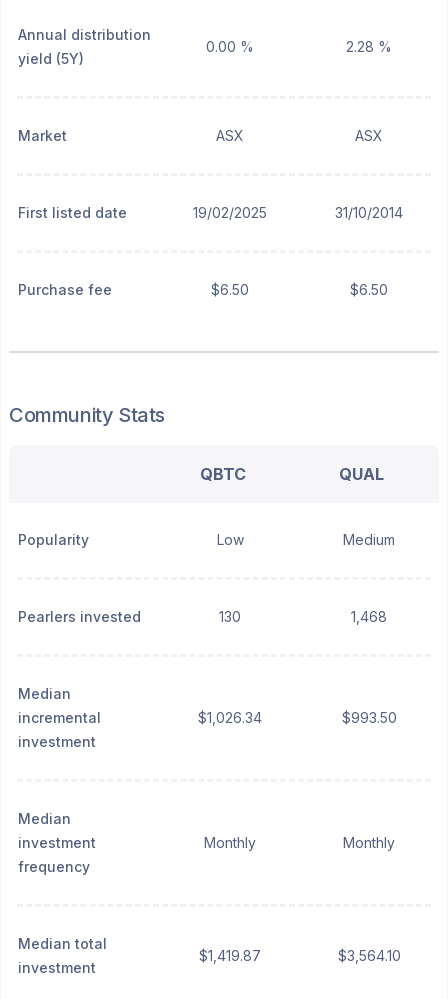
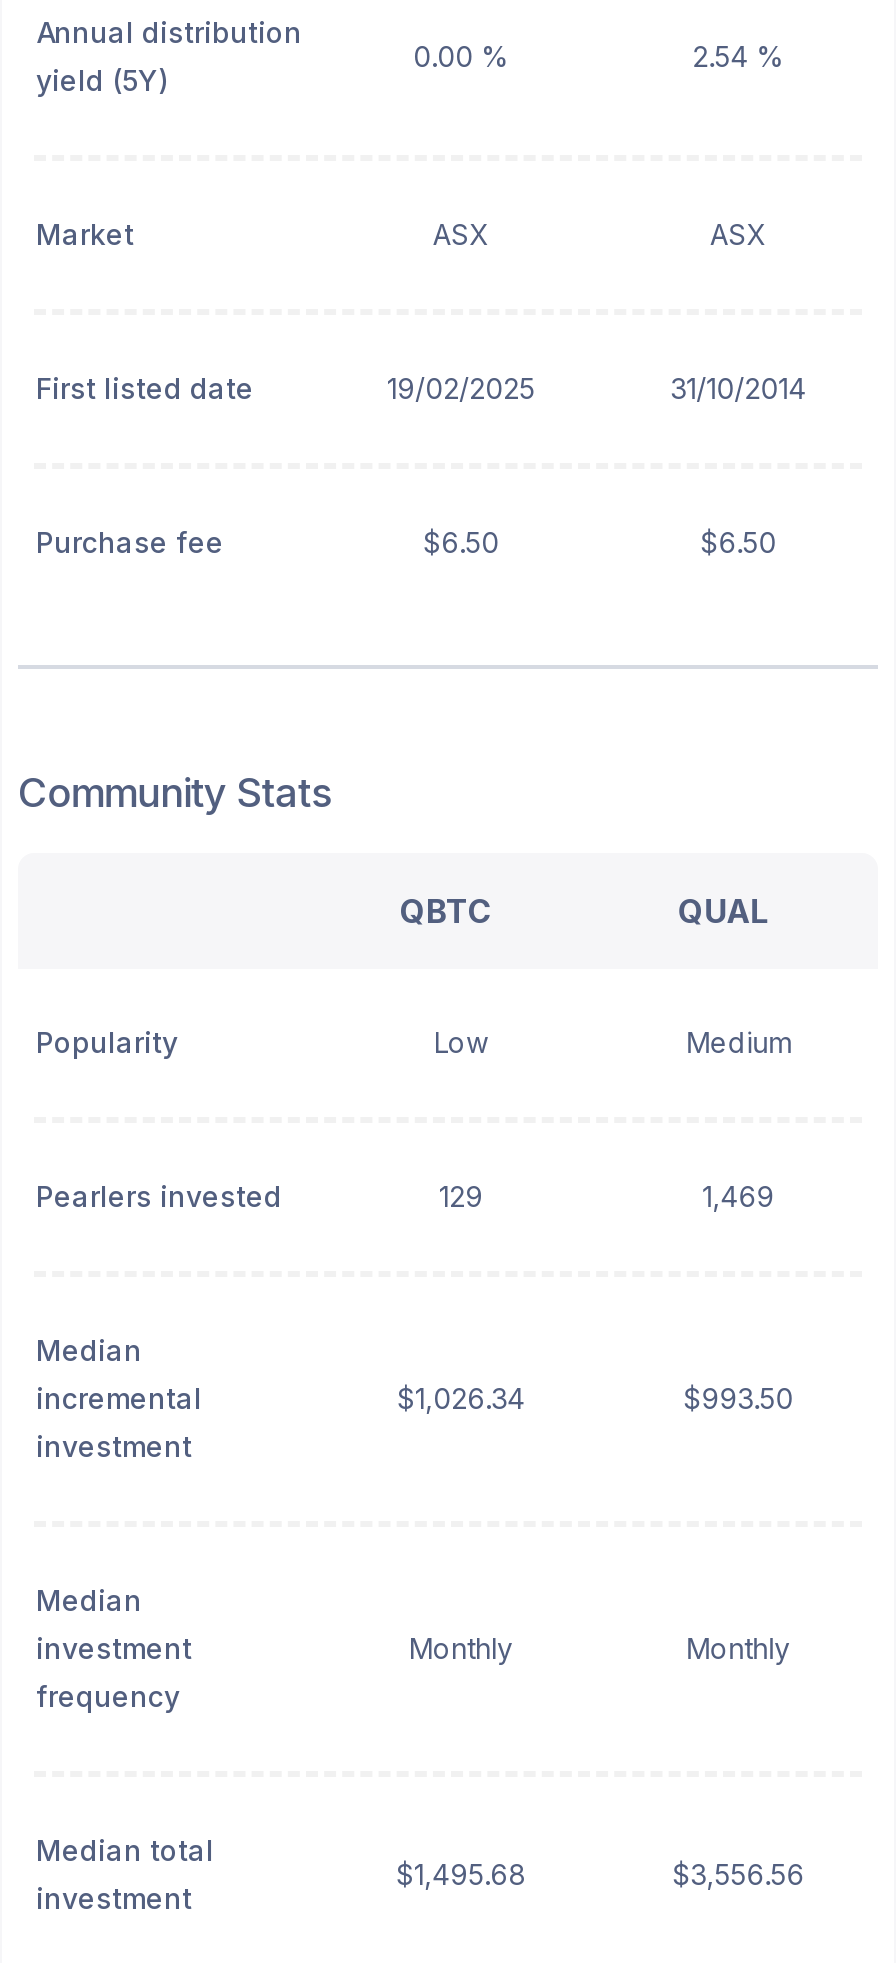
- 2.28 %
+ 2.54 %

- 130
+ 129

- 1,468
+ 1,469

- $1,419.87
+ $1,495.68

- $3,564.10
+ $3,556.56
